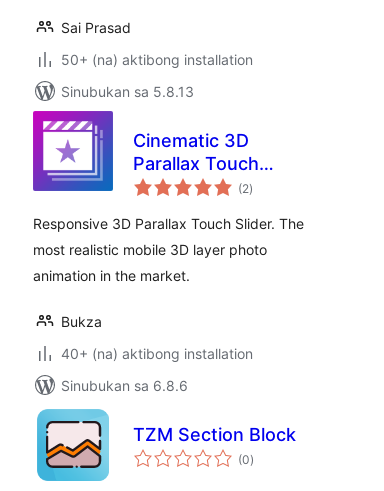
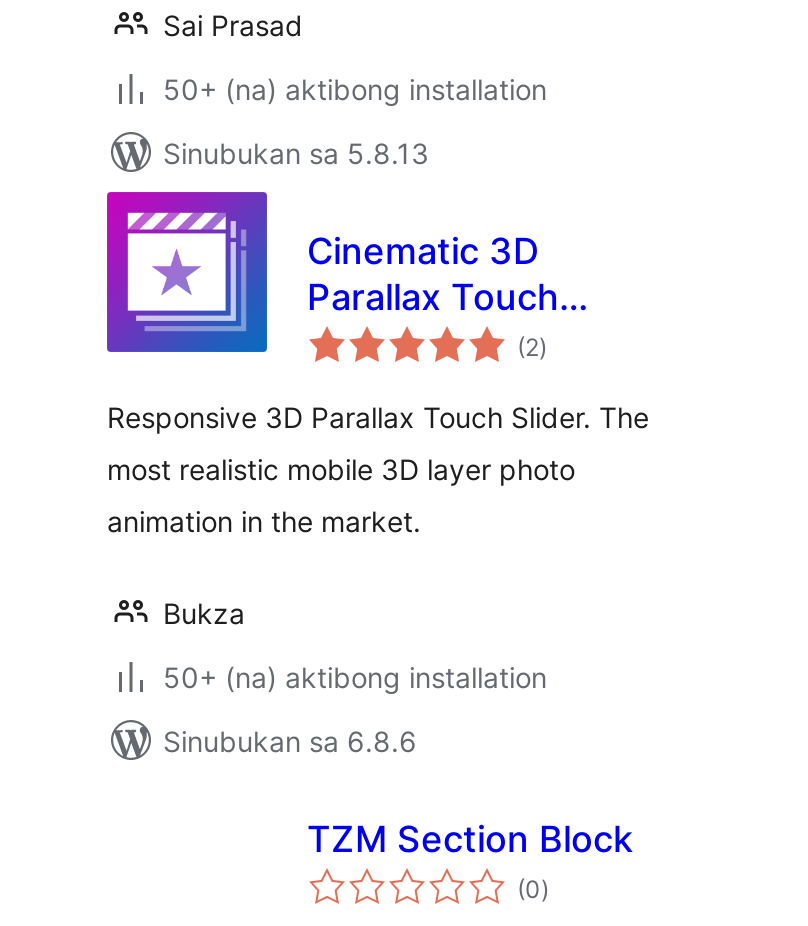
- 40+ (na) aktibong installation
+ 50+ (na) aktibong installation

- [image]
